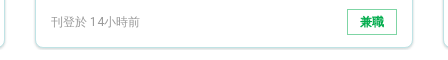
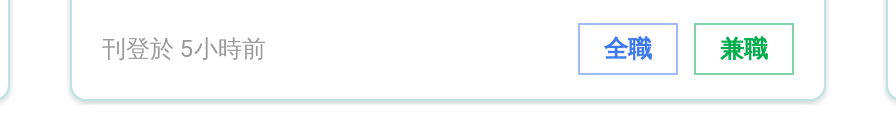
- 刊登於 14小時前
+ 刊登於 5小時前
+ 全職
